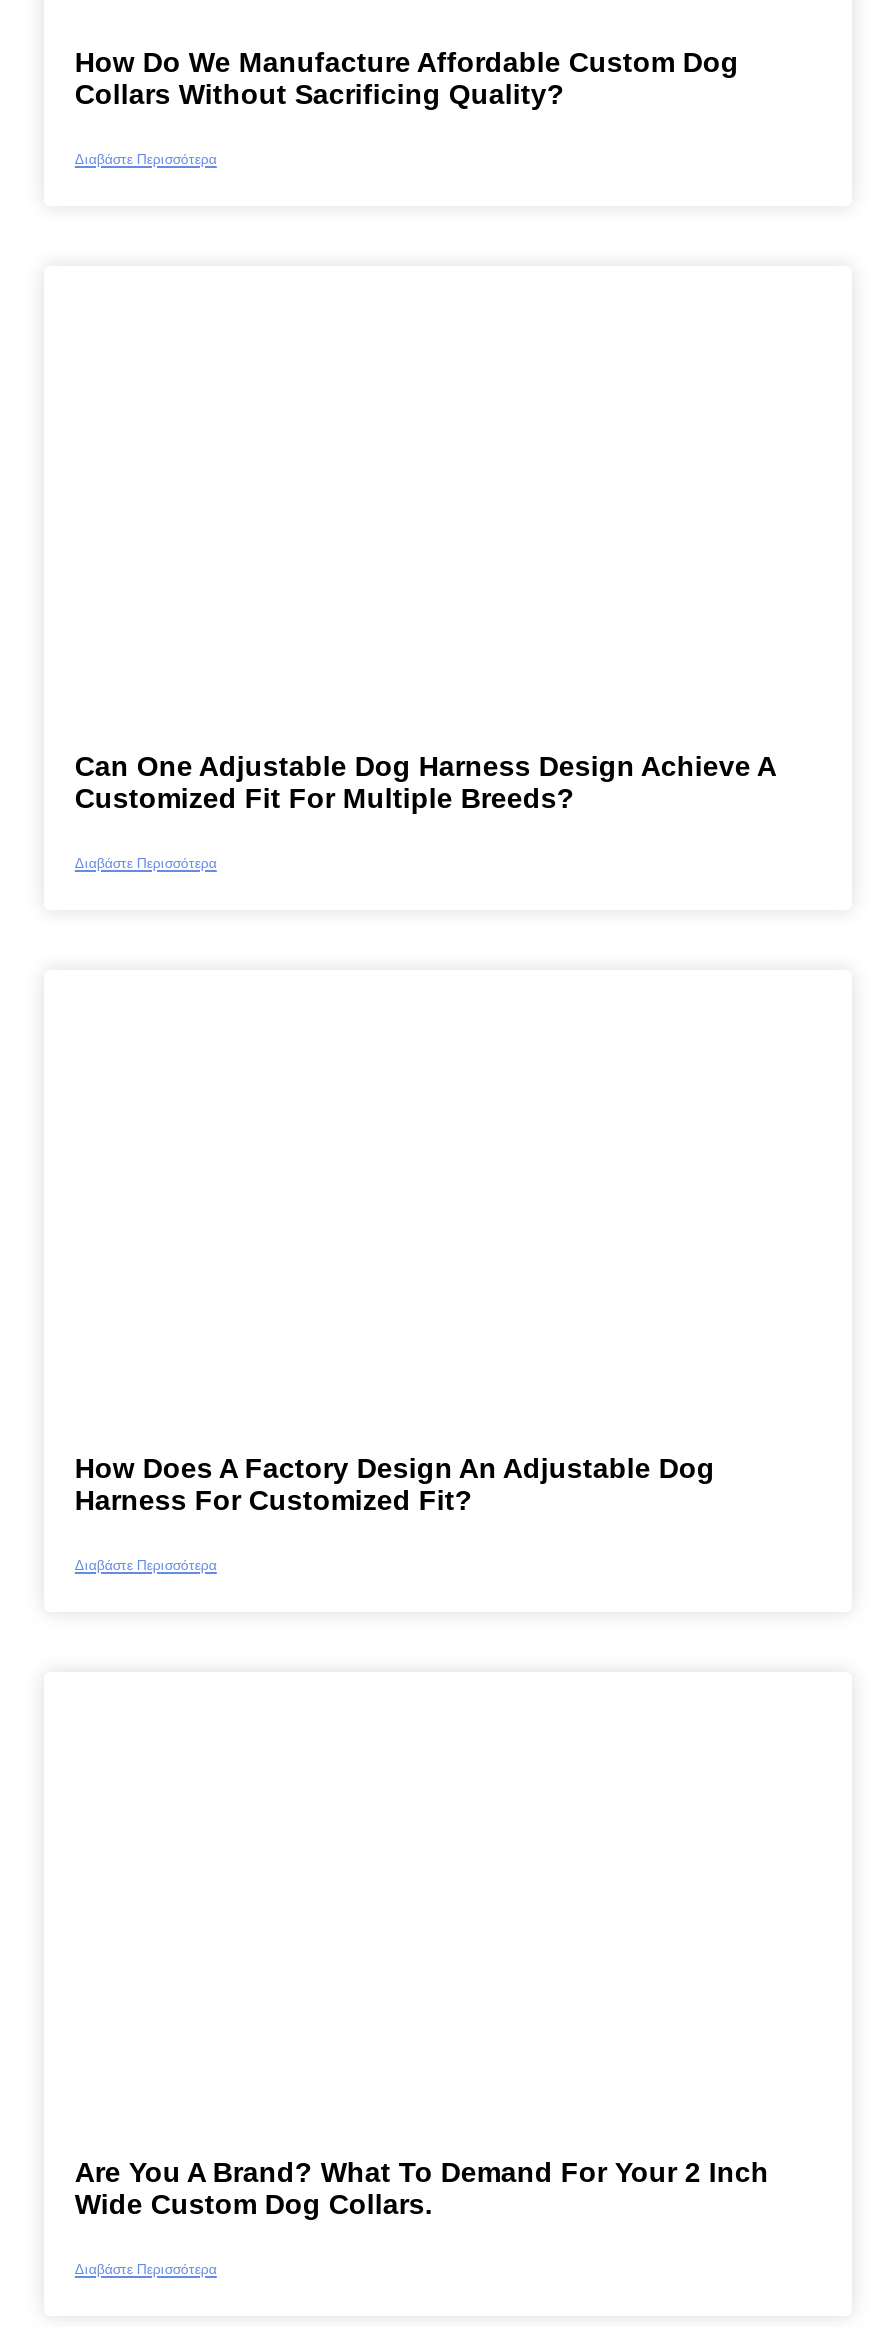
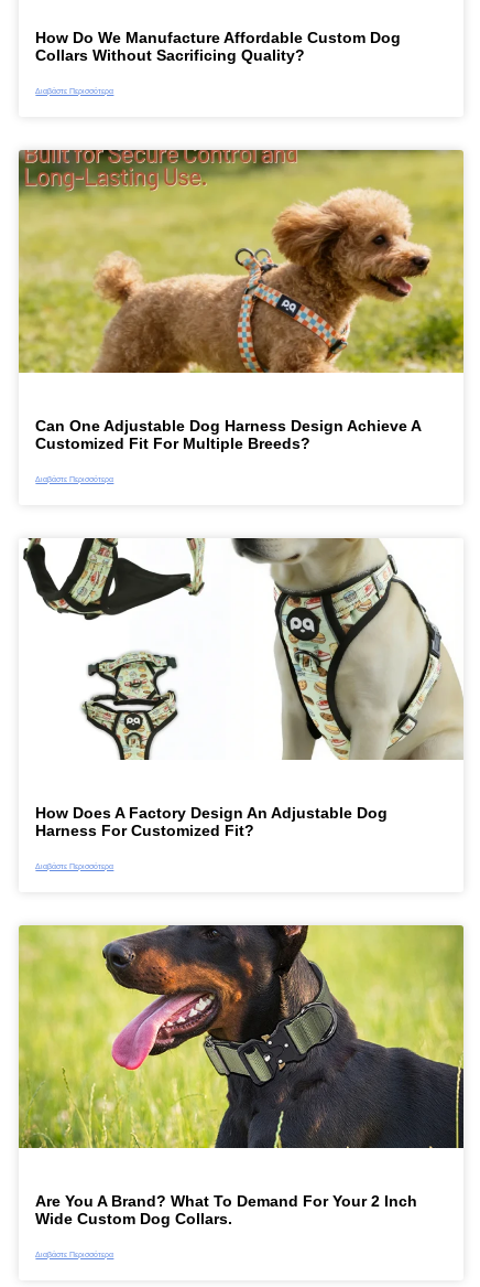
+ [image]

+ [image]

+ [image]

+ [image]

+ [image]
